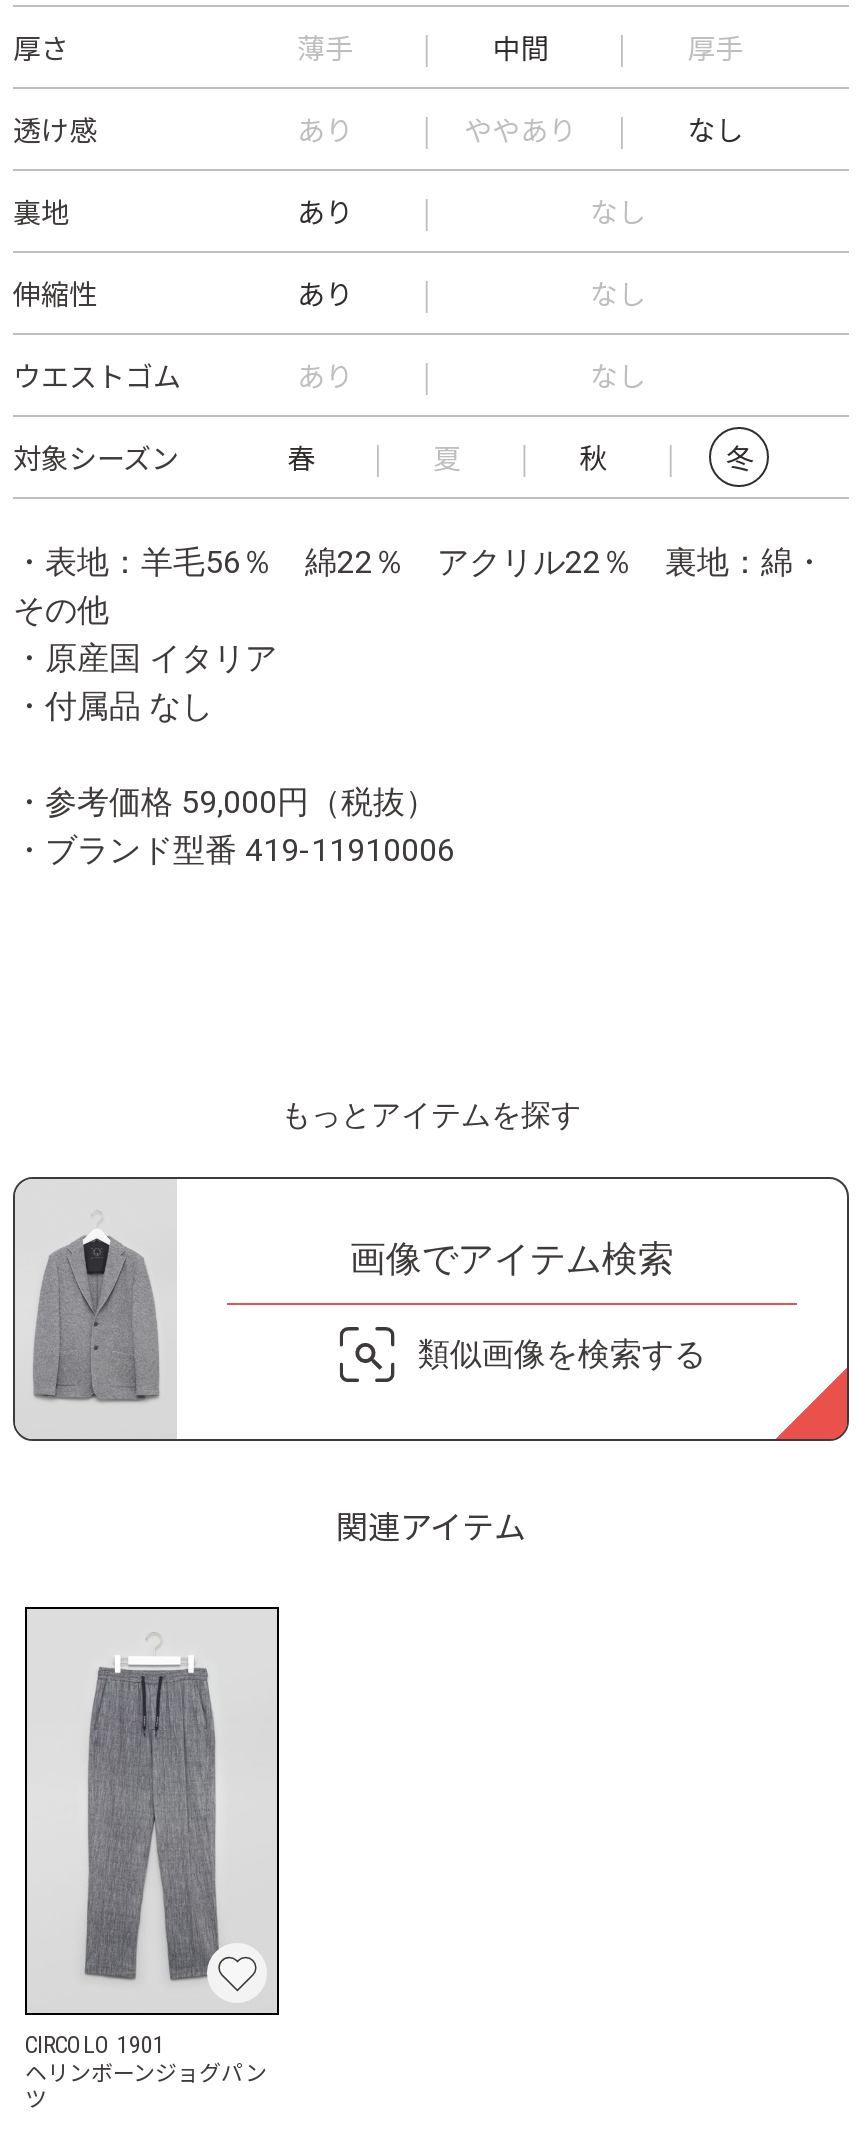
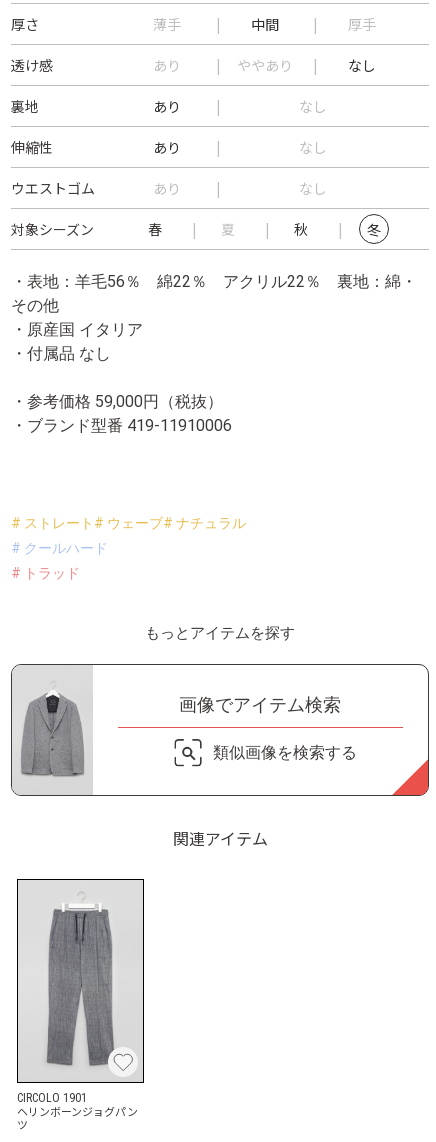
+ # ストレート# ウェーブ# ナチュラル
+ # クールハード
+ # トラッド
